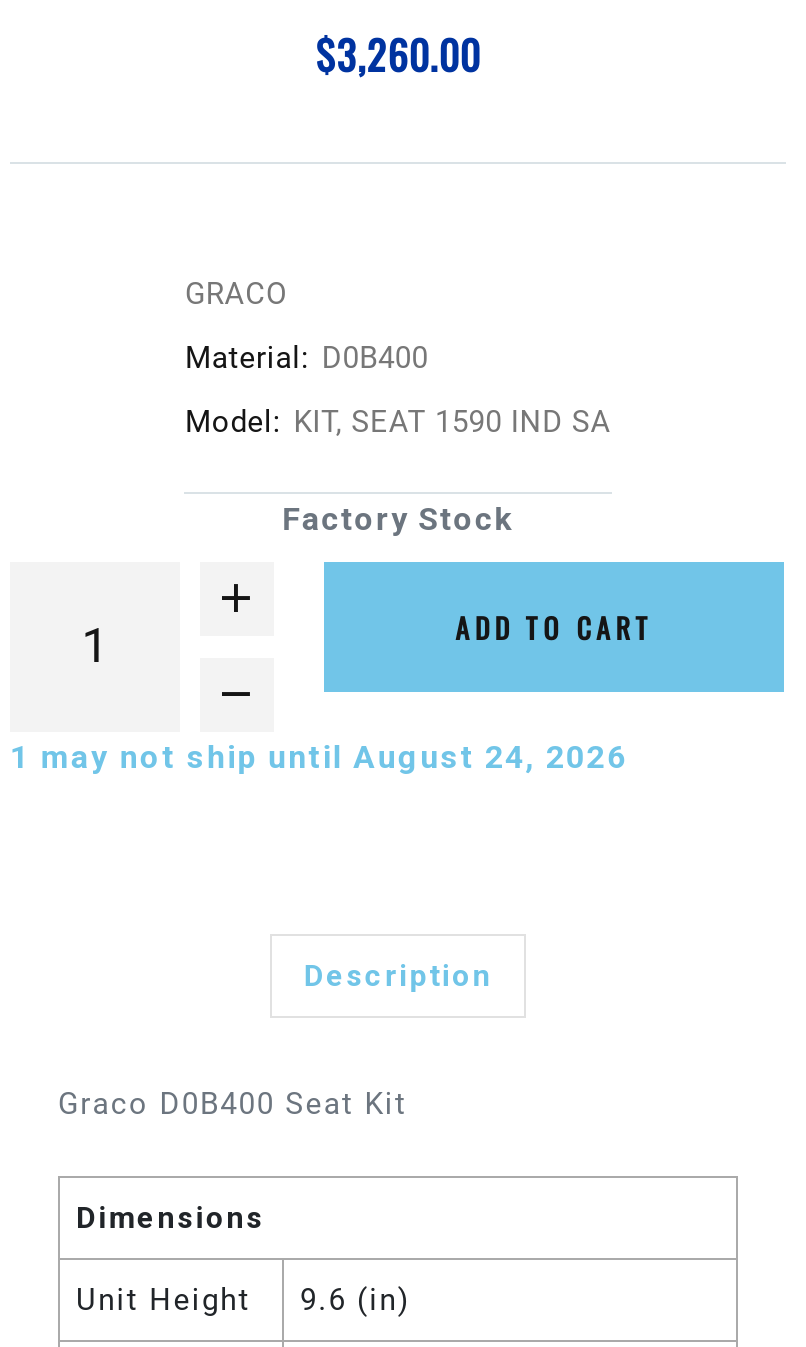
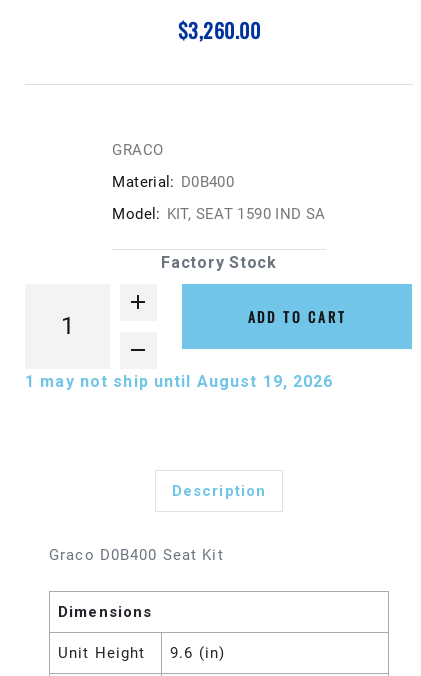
- 1 may not ship until August 24, 2026
+ 1 may not ship until August 19, 2026
